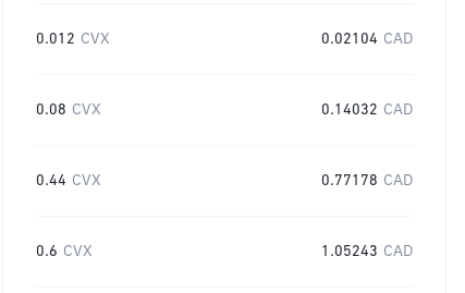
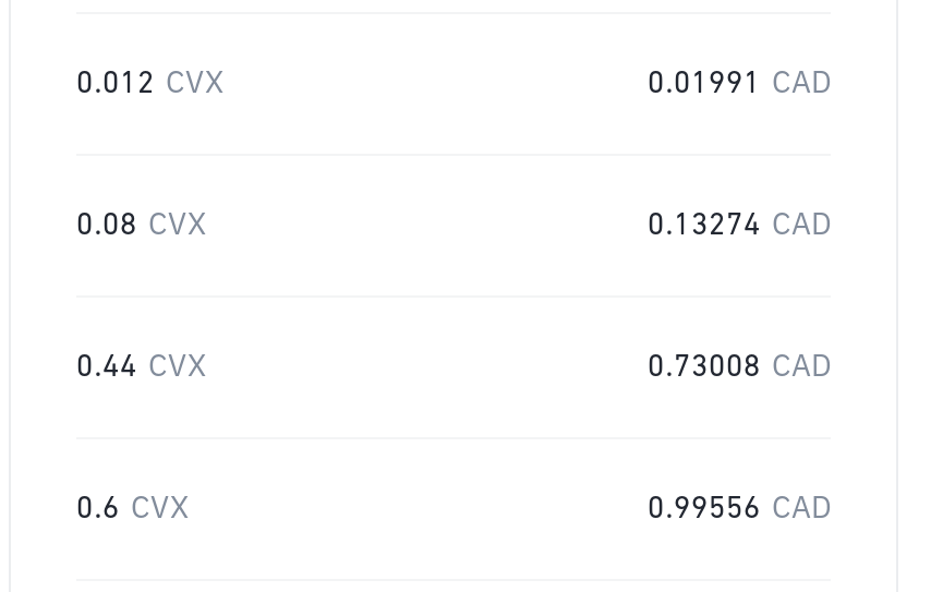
- 0.02104 CAD
+ 0.01991 CAD

- 0.14032 CAD
+ 0.13274 CAD

- 0.77178 CAD
+ 0.73008 CAD

- 1.05243 CAD
+ 0.99556 CAD
